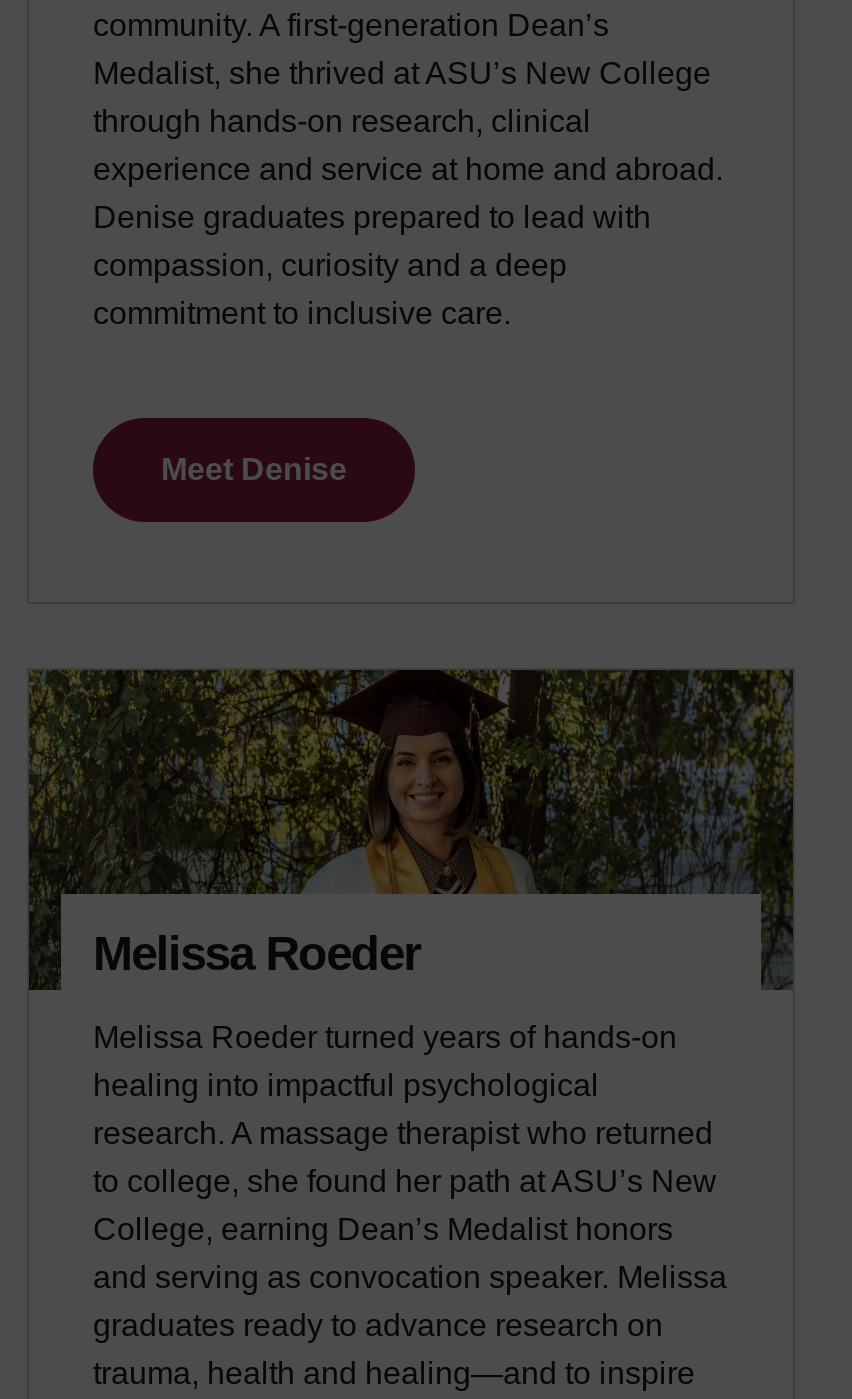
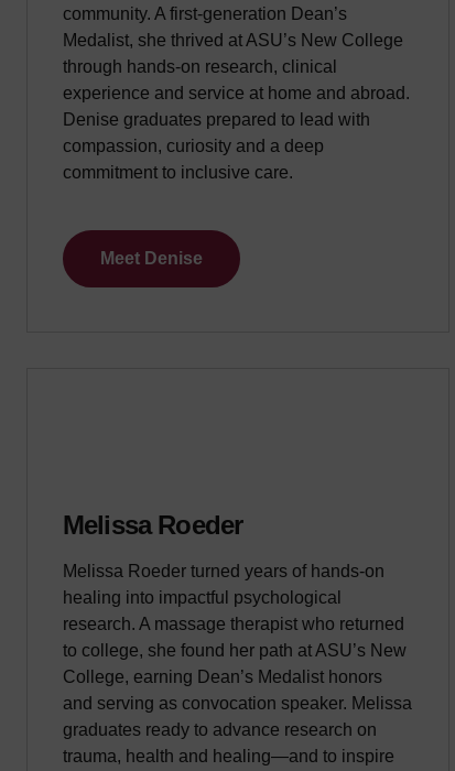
- [image]
